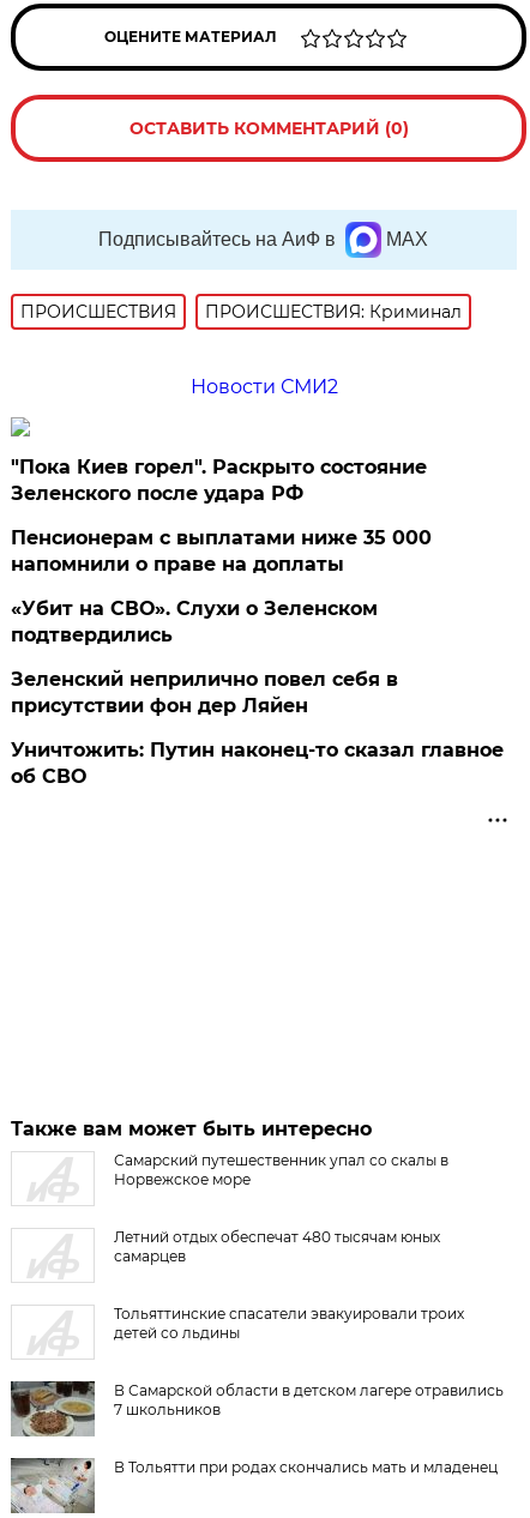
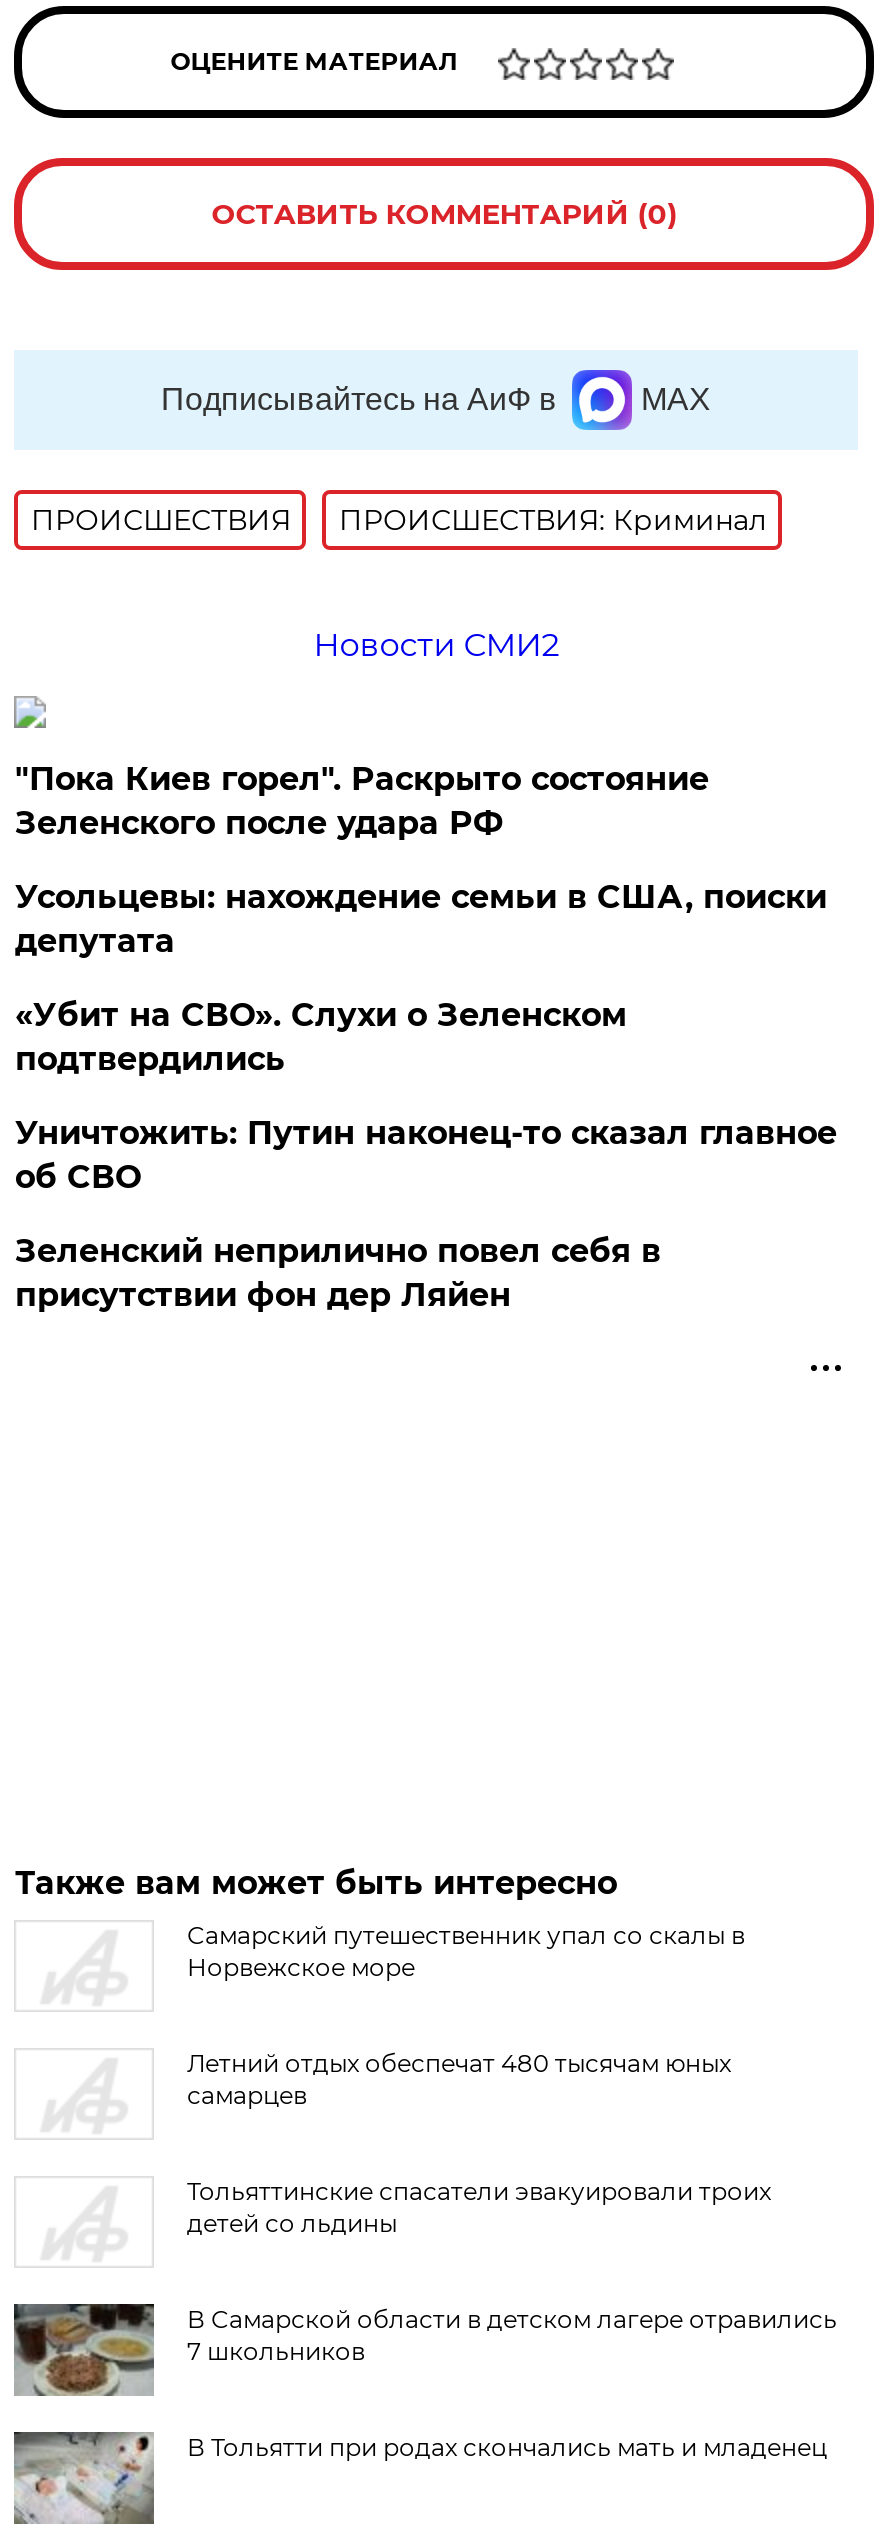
- Пенсионерам с выплатами ниже 35 000
- напомнили о праве на доплаты
+ Усольцевы: нахождение семьи в США, поиски
+ депутата

moved down: Зеленский неприлично повел cебя в | присутствии фон дер Ляйен

moved up: Уничтожить: Путин наконец-то сказал главное | об СВО
